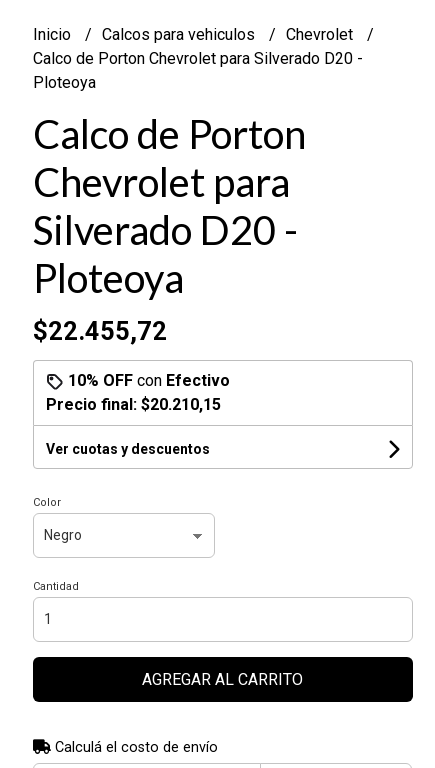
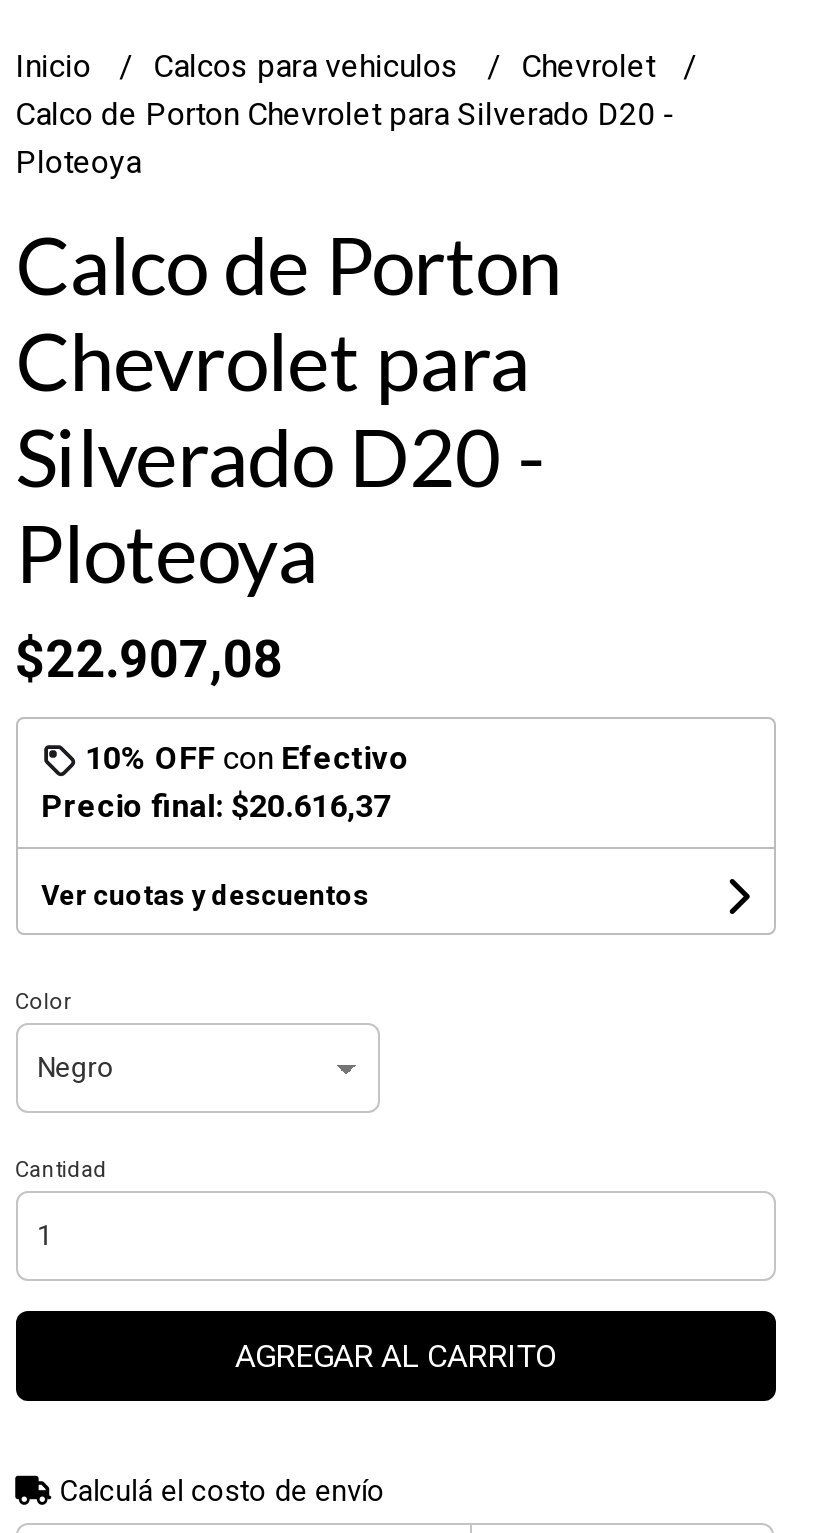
- $22.455,72
+ $22.907,08

- Precio final: $20.210,15
+ Precio final: $20.616,37
